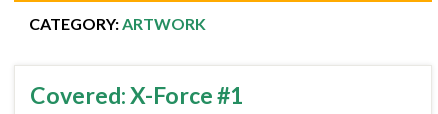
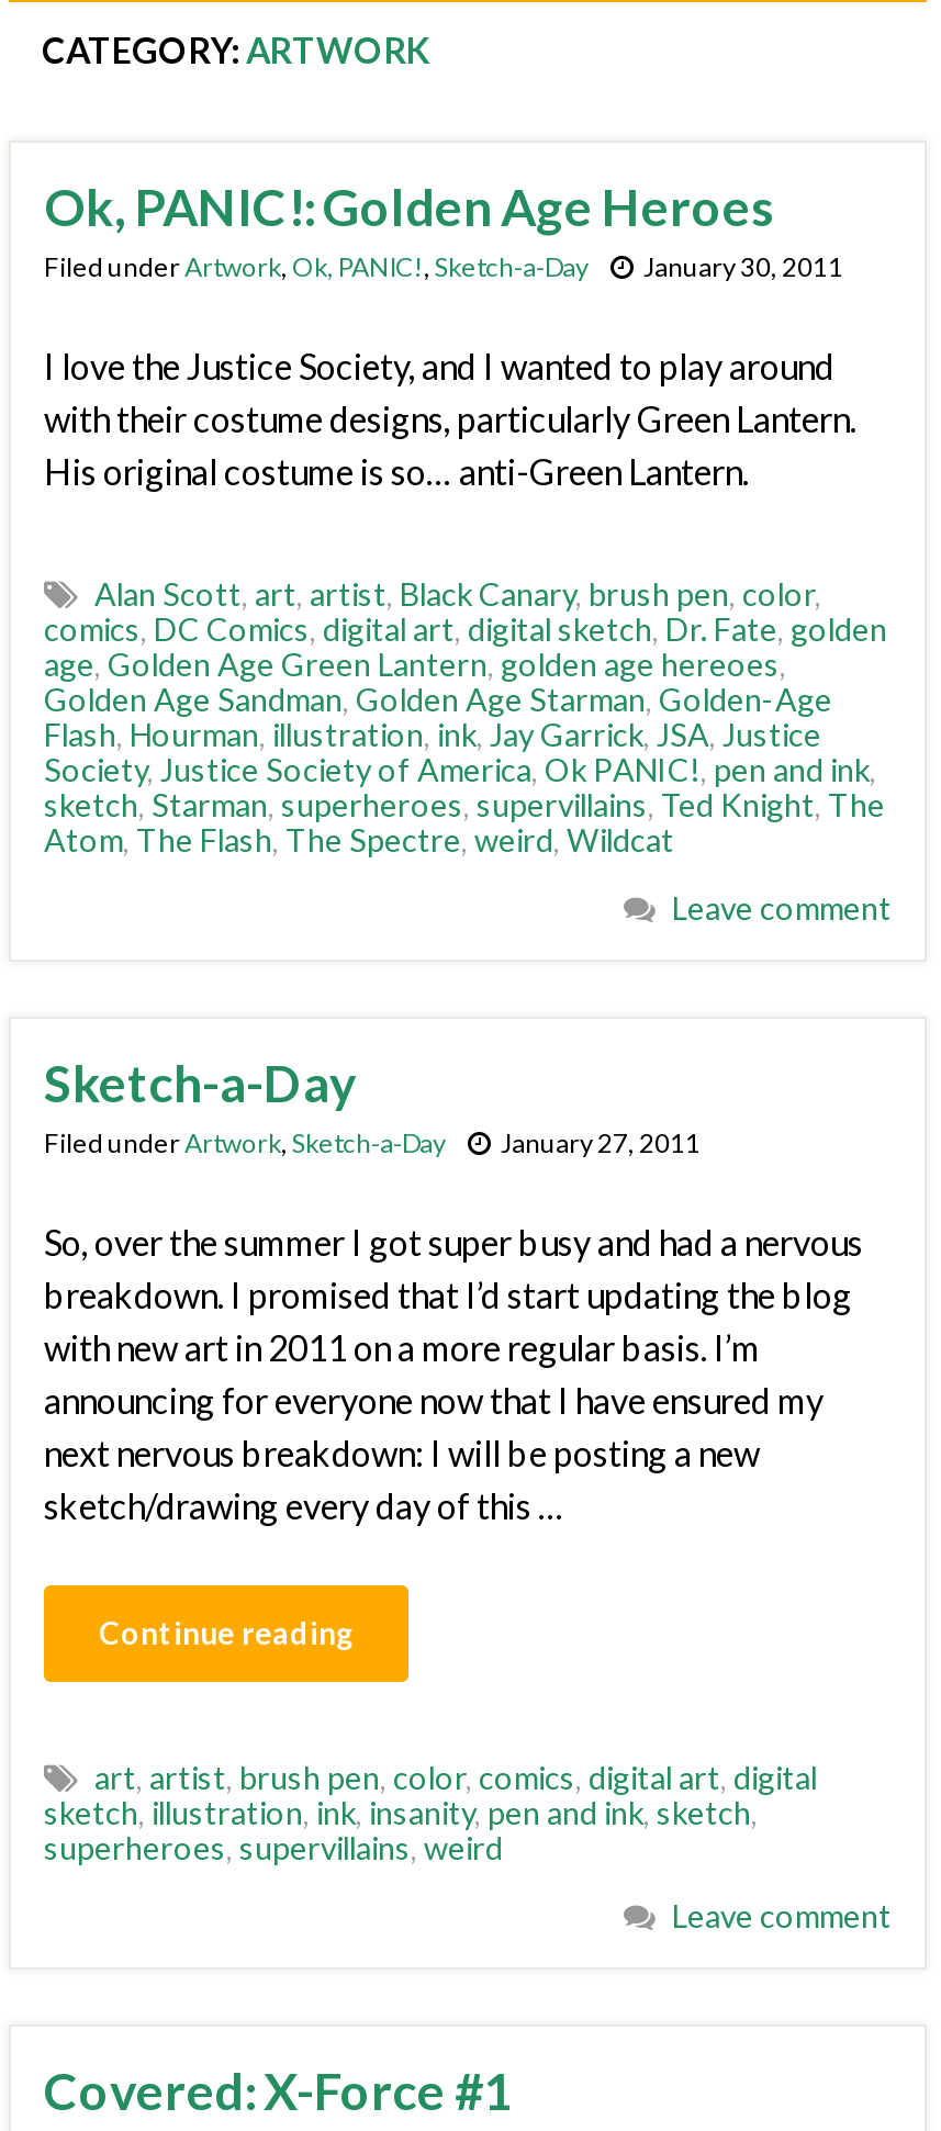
+ Ok, PANIC!: Golden Age Heroes
+ Filed underArtwork, Ok, PANIC!, Sketch-a-Day
+ January 30, 2011
+ I love the Justice Society, and I wanted to play around
+ with their costume designs, particularly Green Lantern.
+ His original costume is so… anti-Green Lantern.
+ Alan Scott, art, artist, Black Canary, brush pen, color,
+ comics, DC Comics, digital art, digital sketch, Dr. Fate, golden
+ age, Golden Age Green Lantern,golden age hereoes,
+ Golden Age Sandman, Golden Age Starman, Golden-Age
+ Flash, Hourman, illustration, ink, Jay Garrick, JSA, Justice
+ Society, Justice Society of America, Ok PANIC!,pen and ink,
+ sketch,Starman, superheroes, supervillains, Ted Knight, The
+ Atom, The Flash, The Spectre, weird, Wildcat
+ Leave comment
+ Sketch-a-Day
+ Filed underArtwork, Sketch-a-Day
+ January 27, 2011
+ So, over the summer I got super busy and had a nervous
+ breakdown. I promised that I’d start updating the blog
+ with new art in 2011 on a more regular basis. I’m
+ announcing for everyone now that I have ensured my
+ next nervous breakdown: I will be posting a new
+ sketch/drawing every day of this …
+ Continue reading

+ art, artist, brush pen, color, comics, digital art, digital
+ sketch, illustration, ink, insanity, pen and ink, sketch,
+ superheroes, supervillains, weird
+ Leave comment
